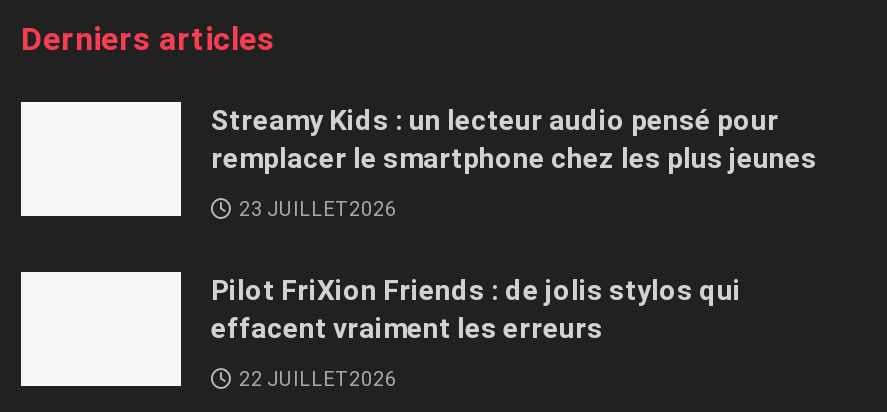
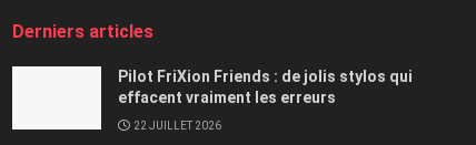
- Streamy Kids : un lecteur audio pensé pour
- remplacer le smartphone chez les plus jeunes
- 23 JUILLET 2026
